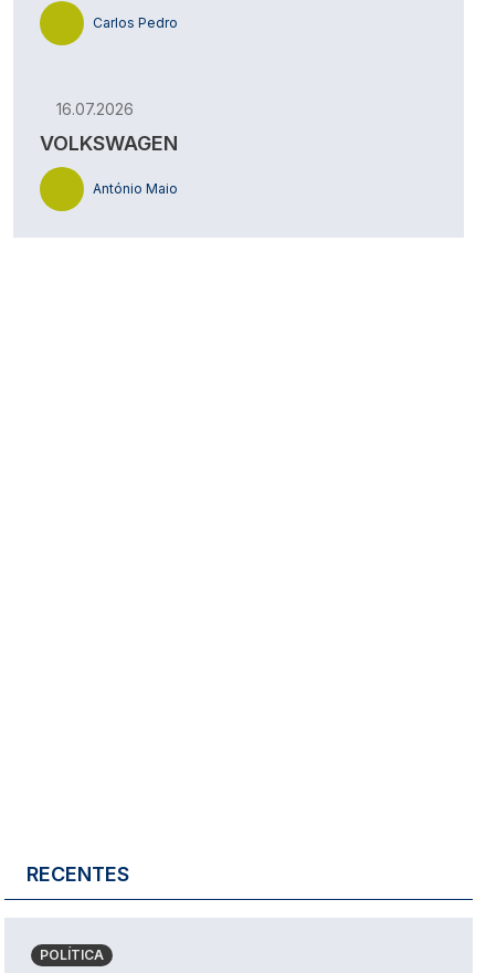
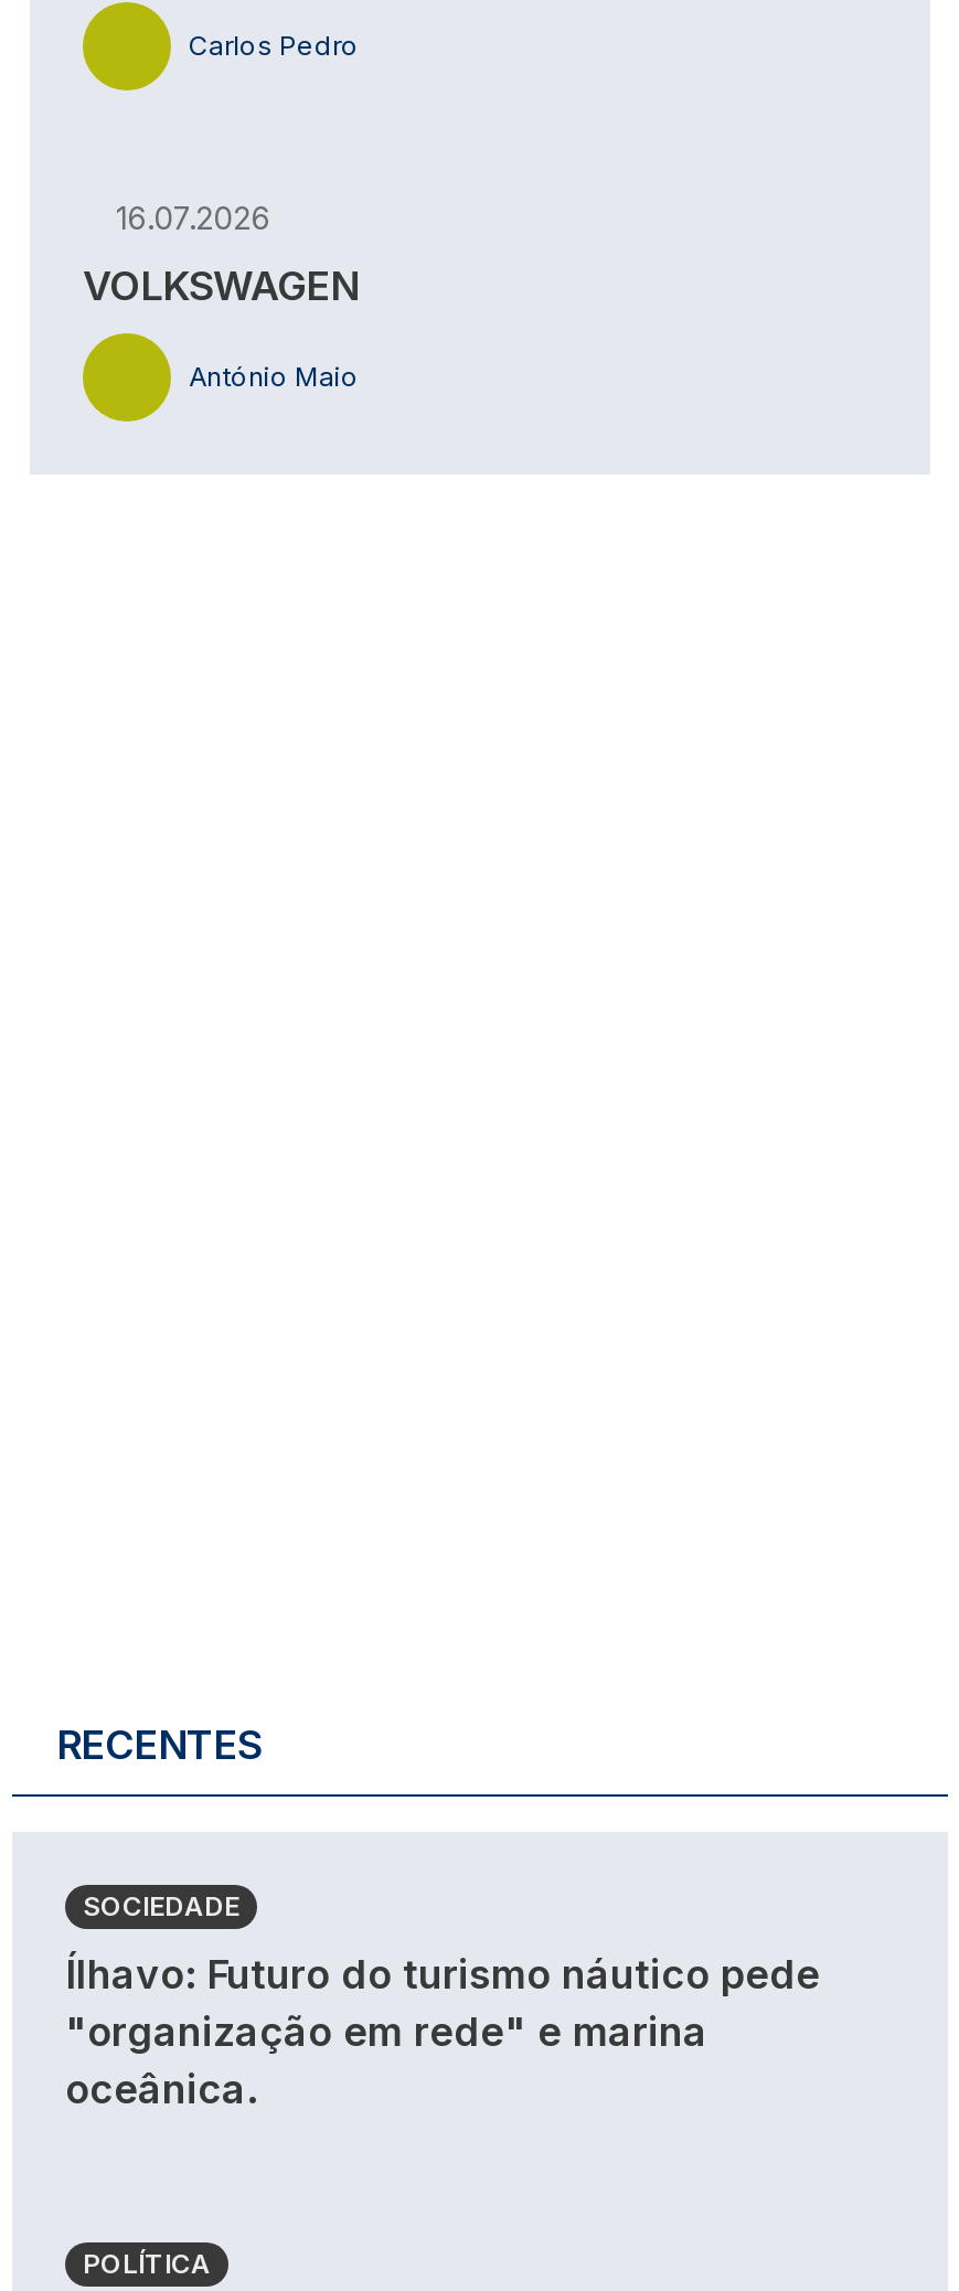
+ SOCIEDADE
+ Ílhavo: Futuro do turismo náutico pede
+ "organização em rede" e marina
+ oceânica.
